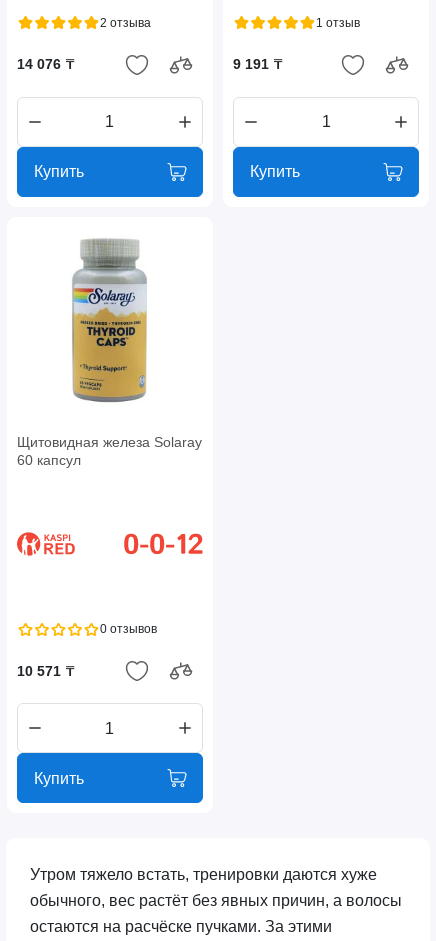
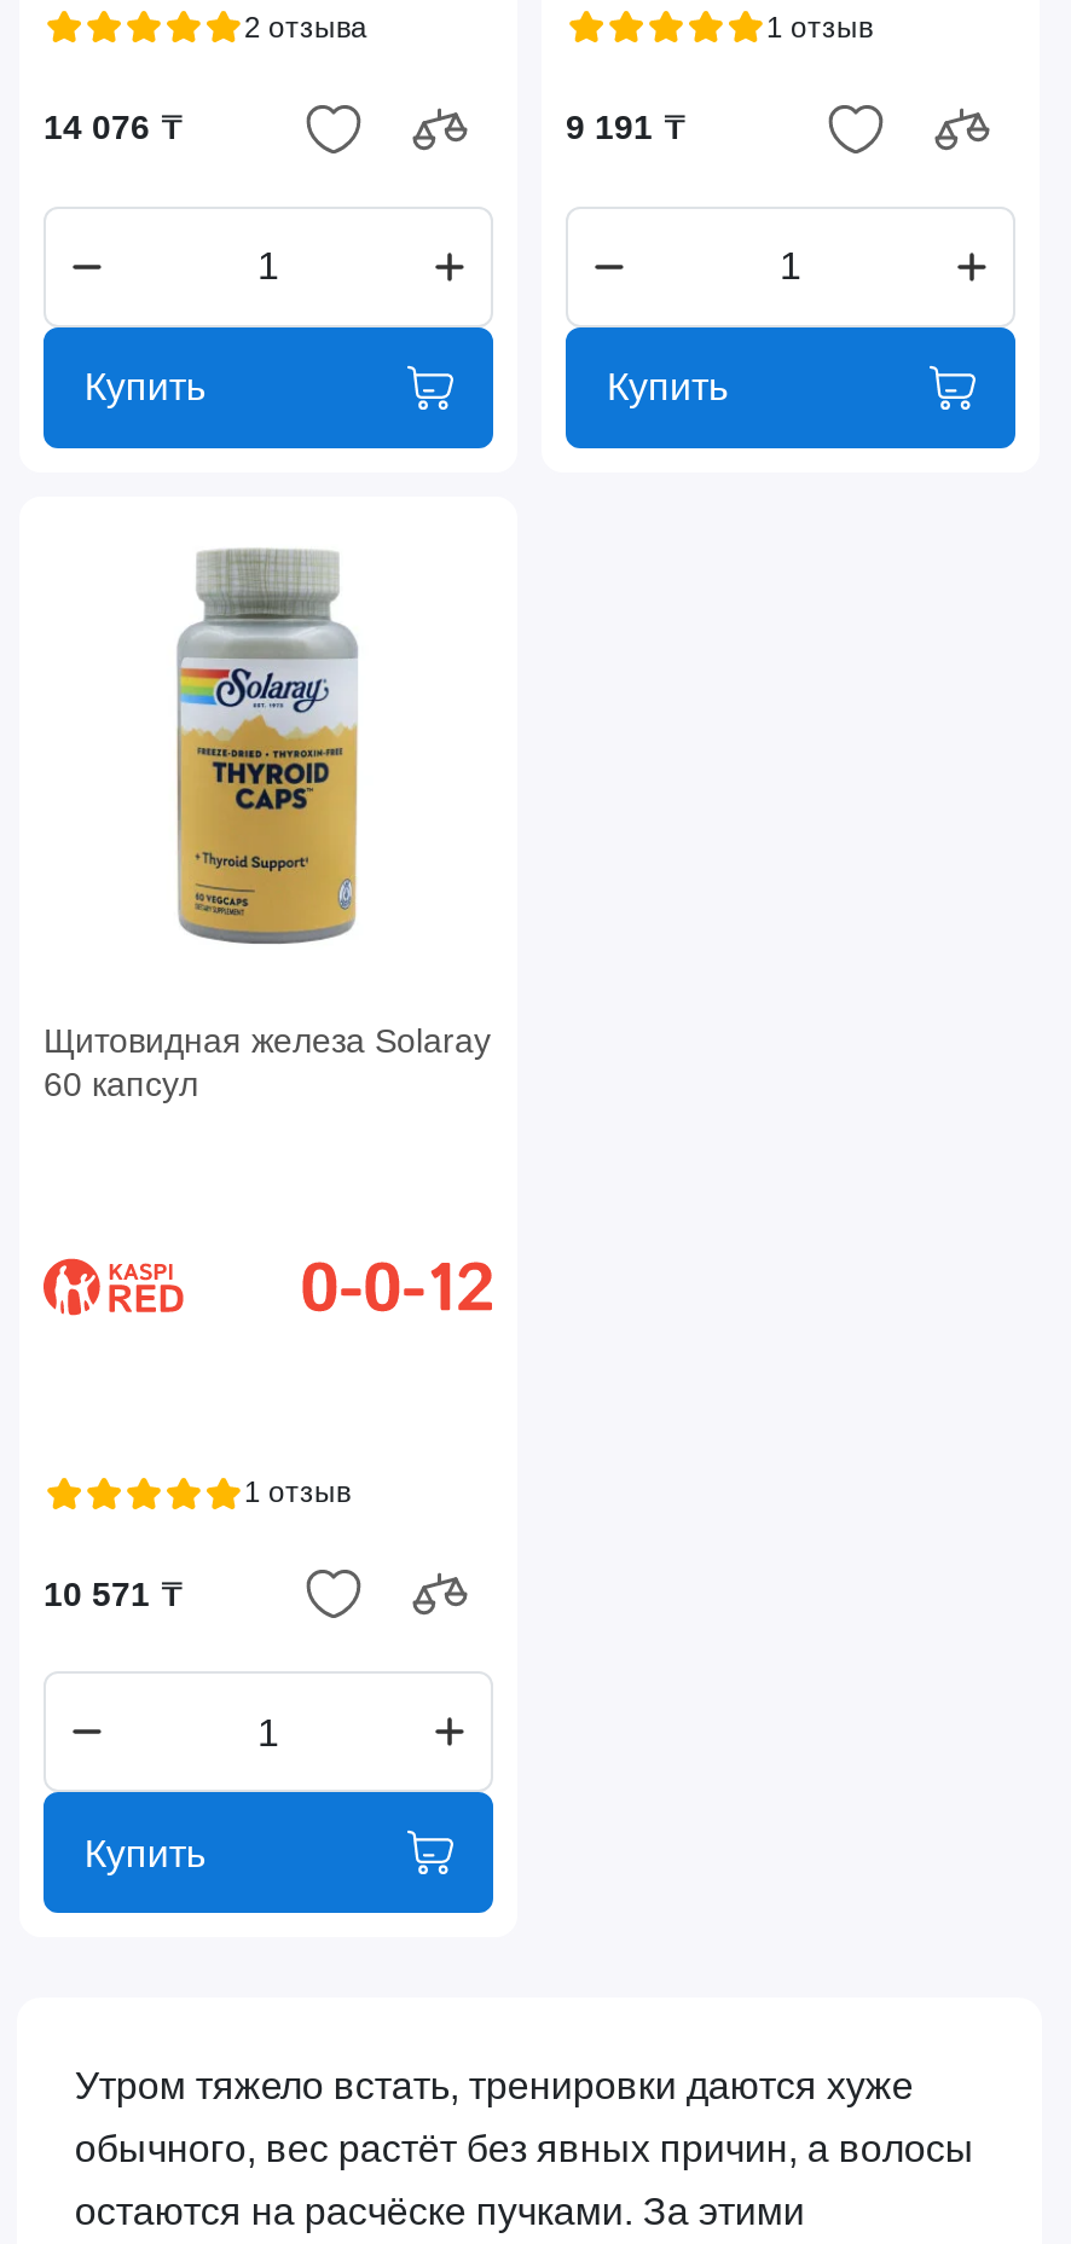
- 0 отзывов
+ 1 отзыв
